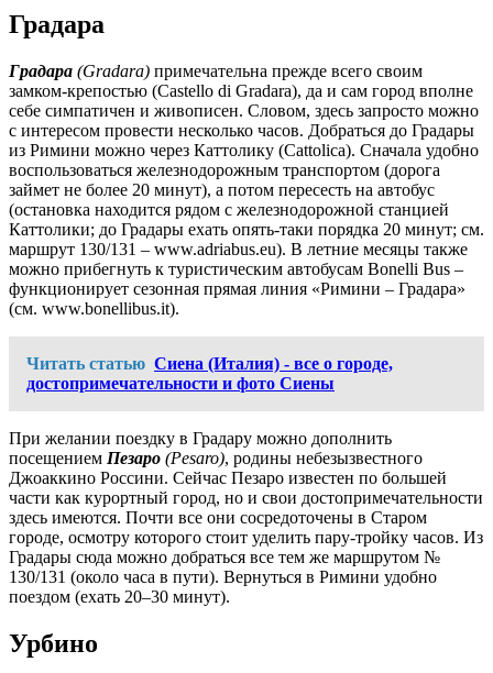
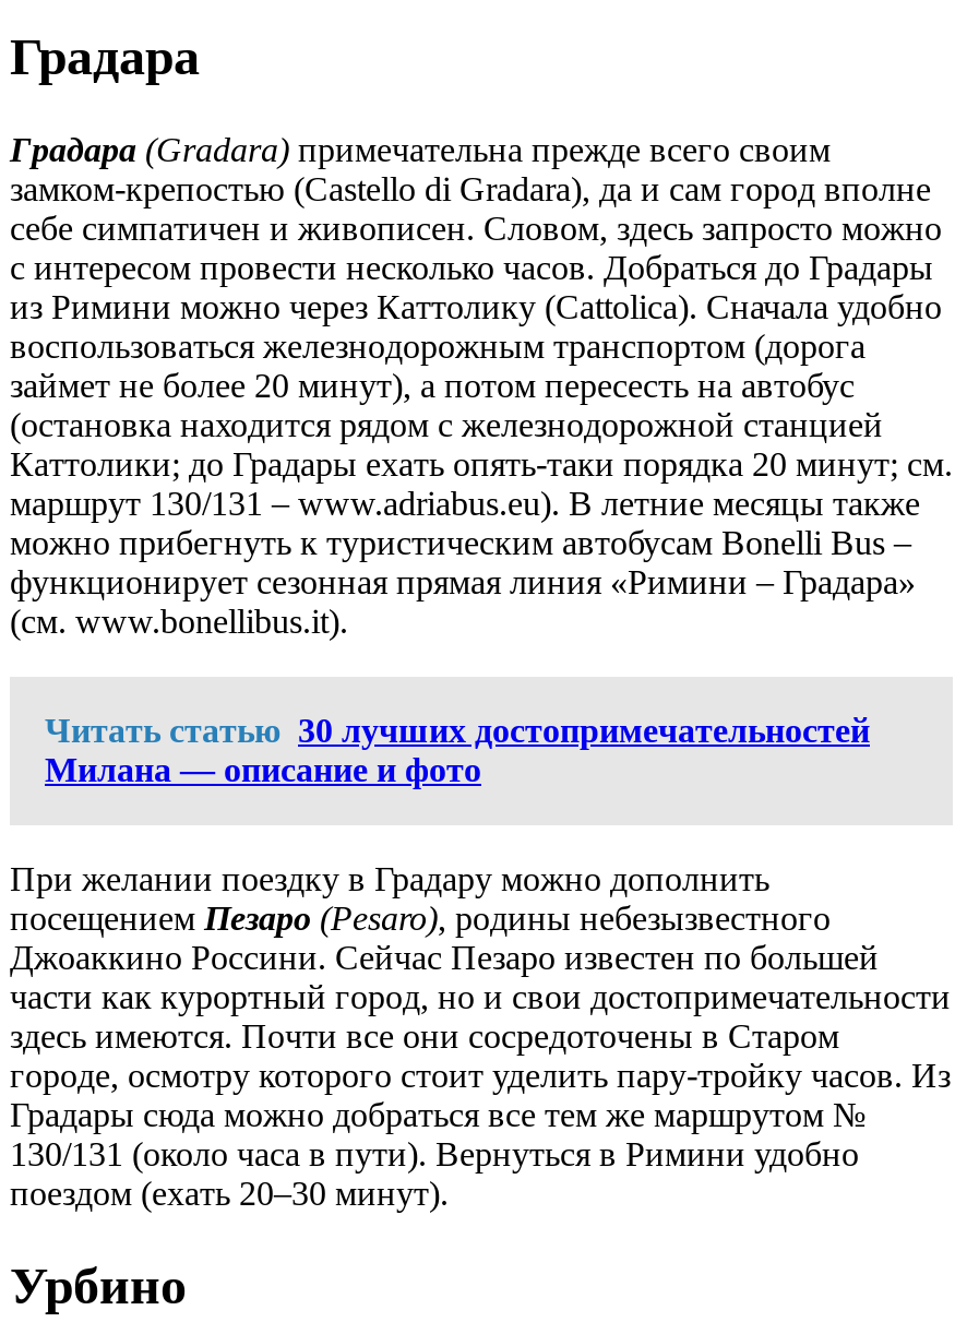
- Читать статью Сиена (Италия) - все о городе,
- достопримечательности и фото Сиены
+ Читать статью 30 лучших достопримечательностей
+ Милана — описание и фото
